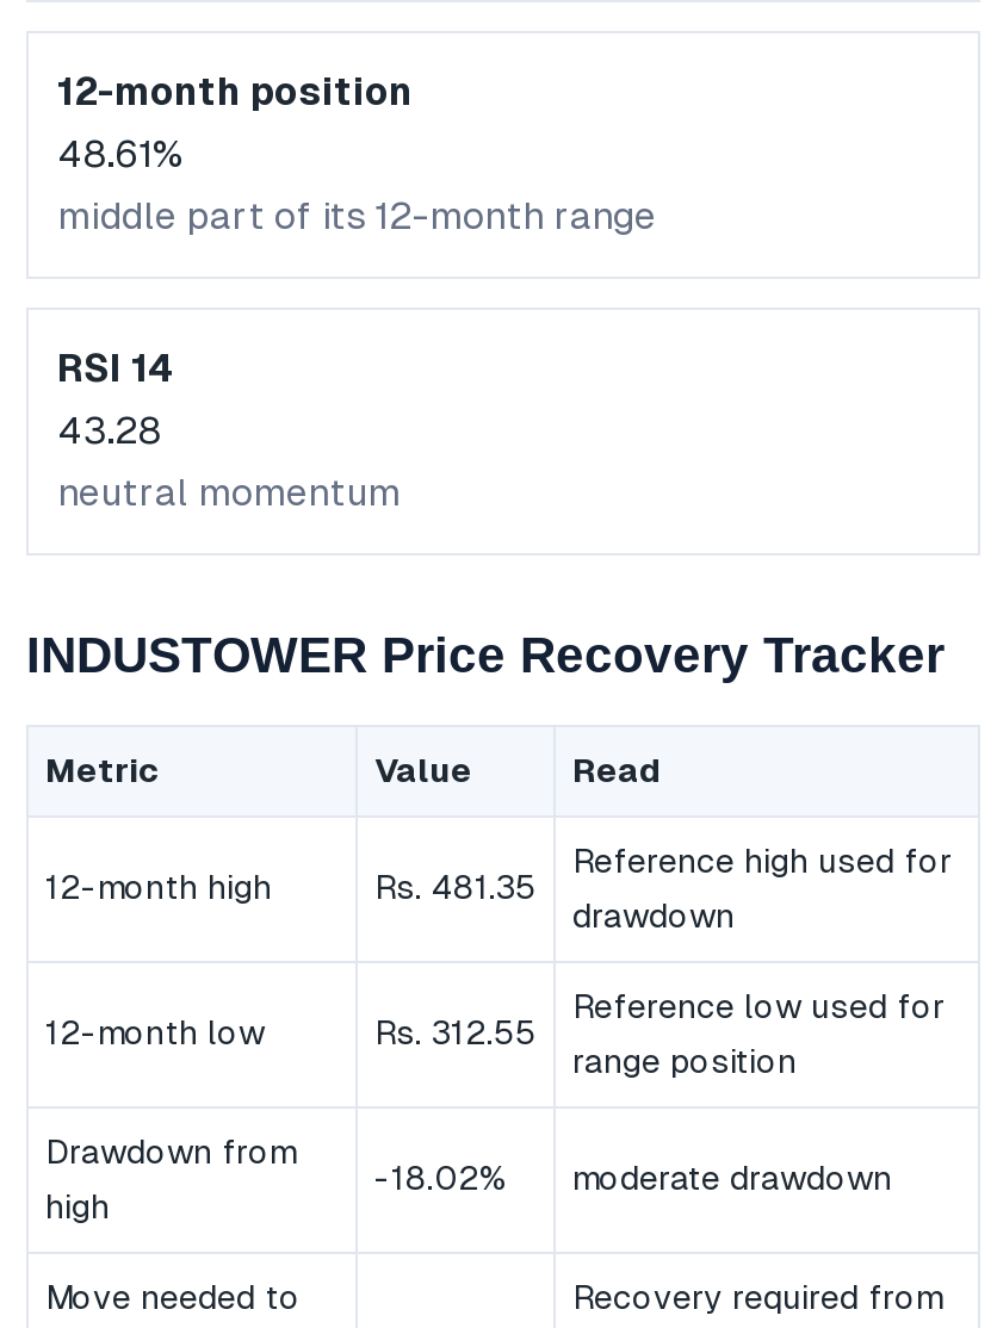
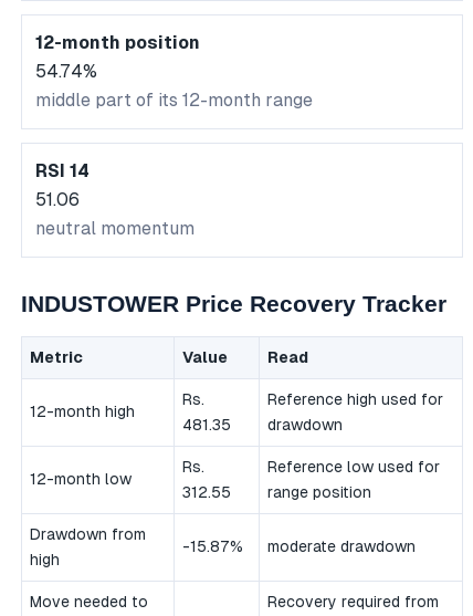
- 48.61%
+ 54.74%

- 43.28
+ 51.06

- -18.02% moderate drawdown
+ -15.87% moderate drawdown
